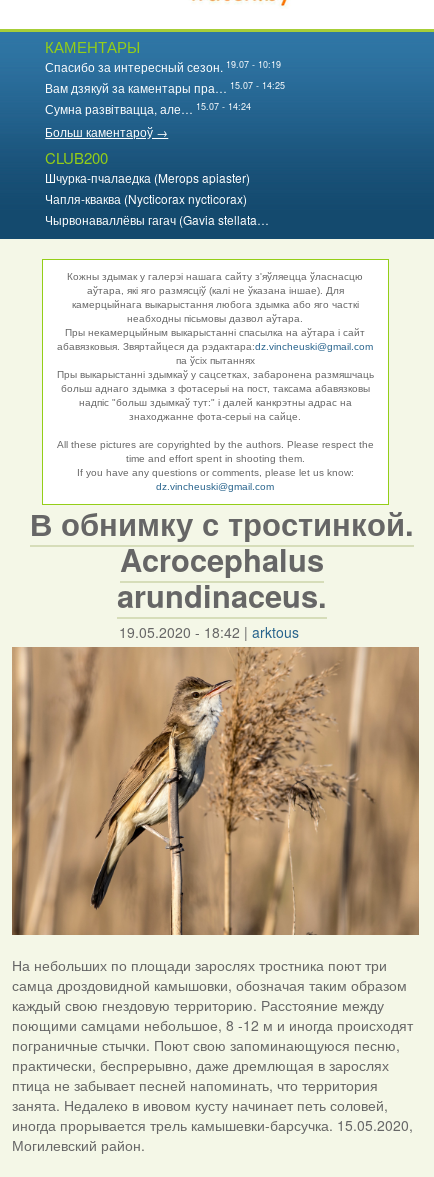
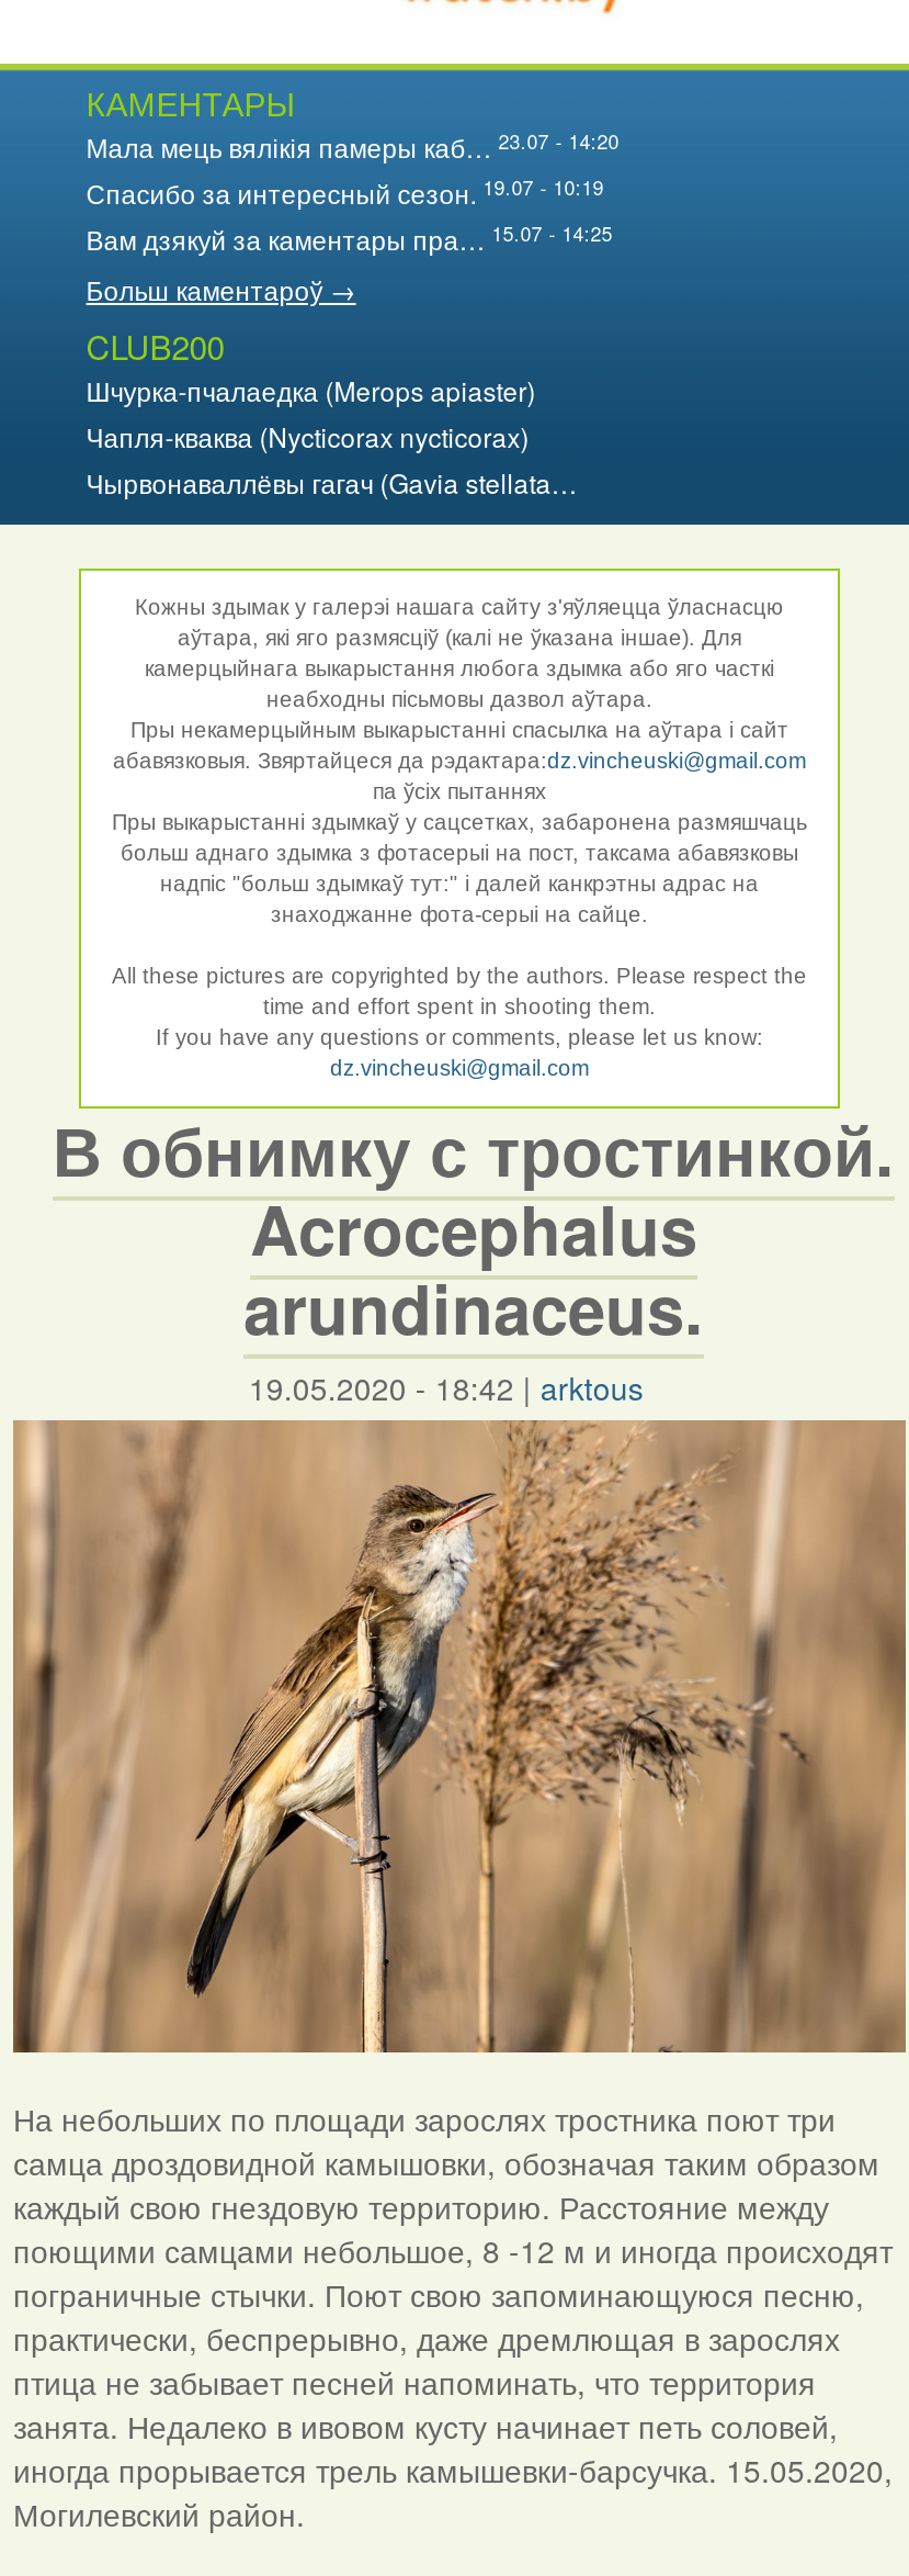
+ Мала мець вялікія памеры каб… 23.07 - 14:20

moved down: Спасибо за интересный сезон. 19.07 - 10:19 | Вам дзякуй за каментары пра… 15.07 - 14:25

- Сумна развітвацца, але… 15.07 - 14:24
